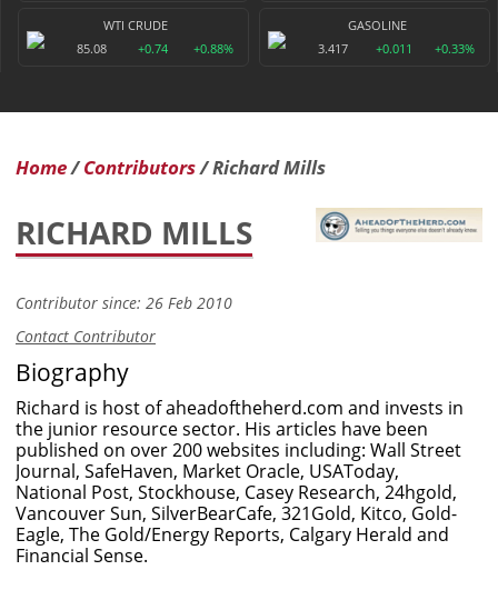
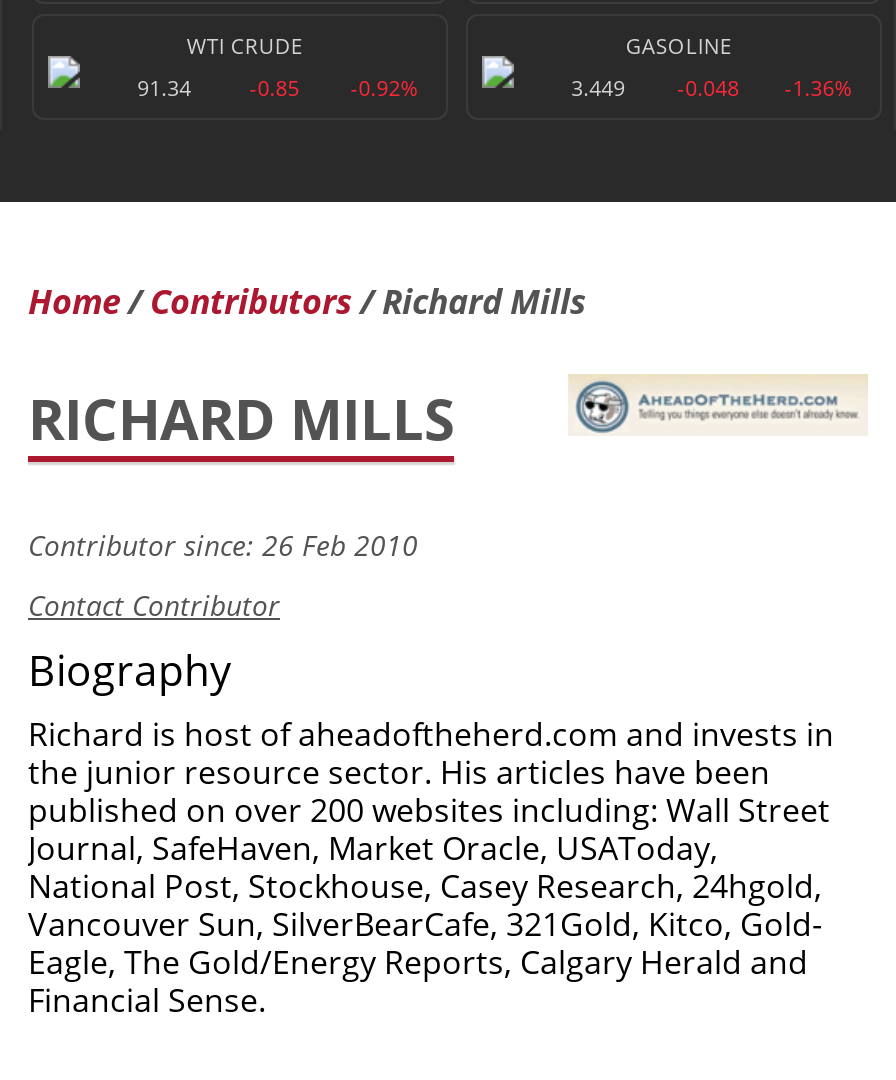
- 85.08
+ 91.34

- +0.74
+ -0.85

- +0.88%
+ -0.92%

- 3.417
+ 3.449

- +0.011
+ -0.048

- +0.33%
+ -1.36%
